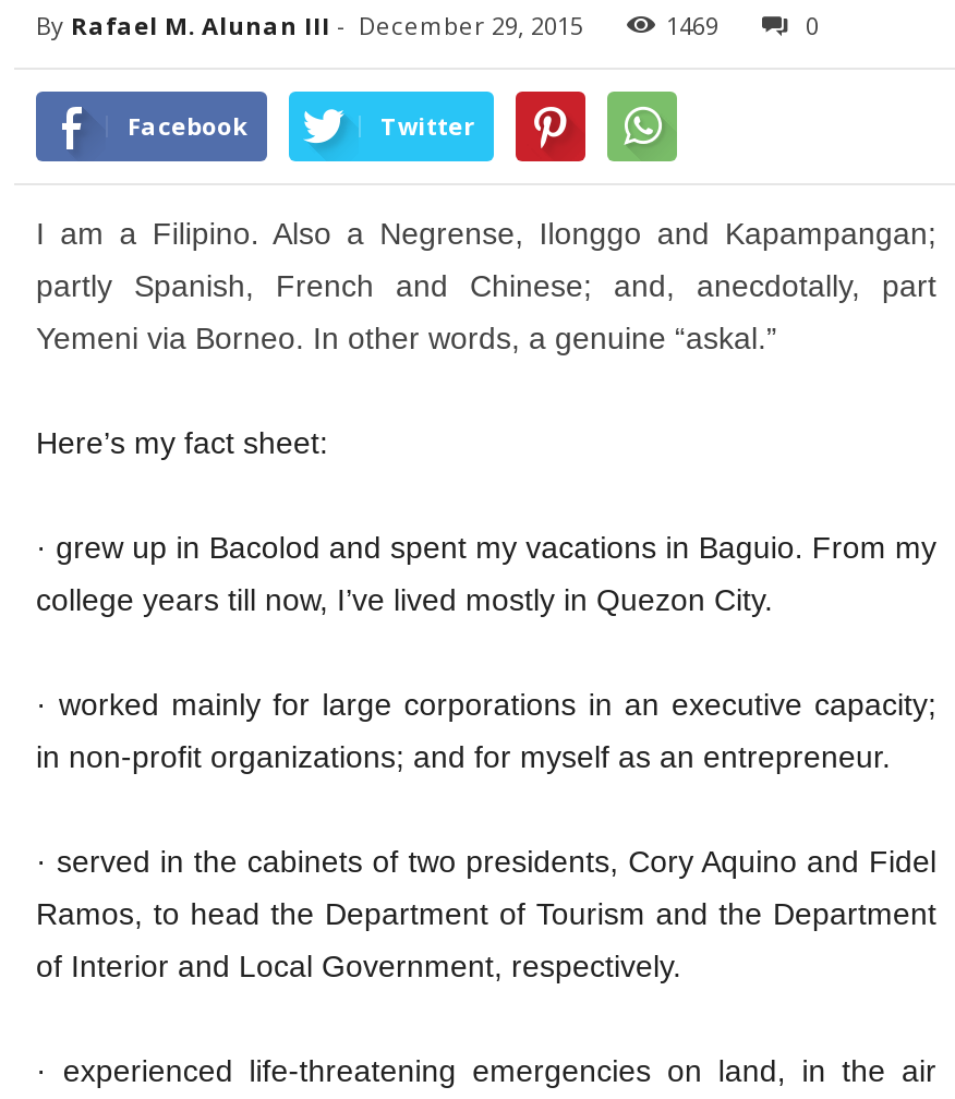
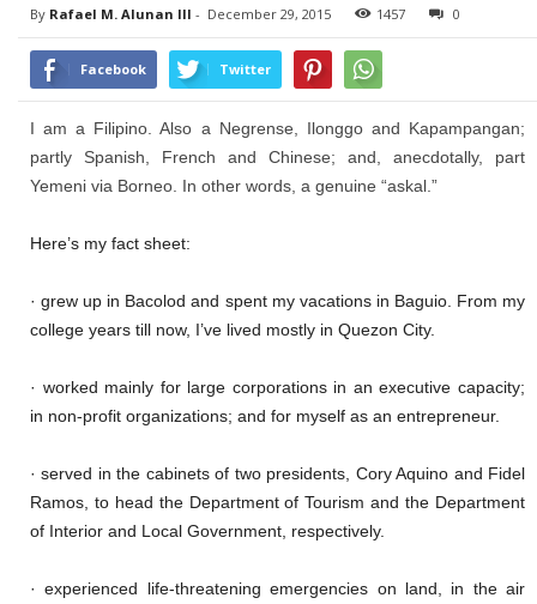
- 1469
+ 1457
